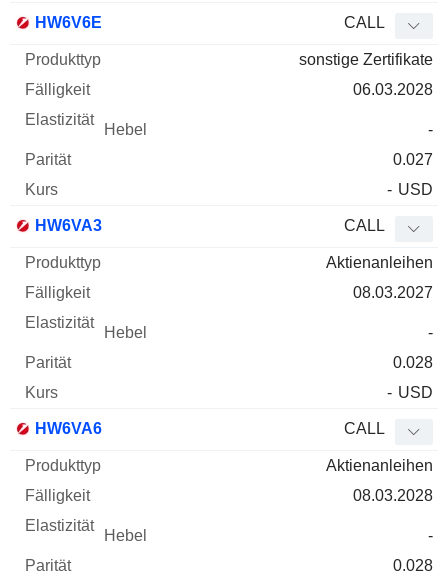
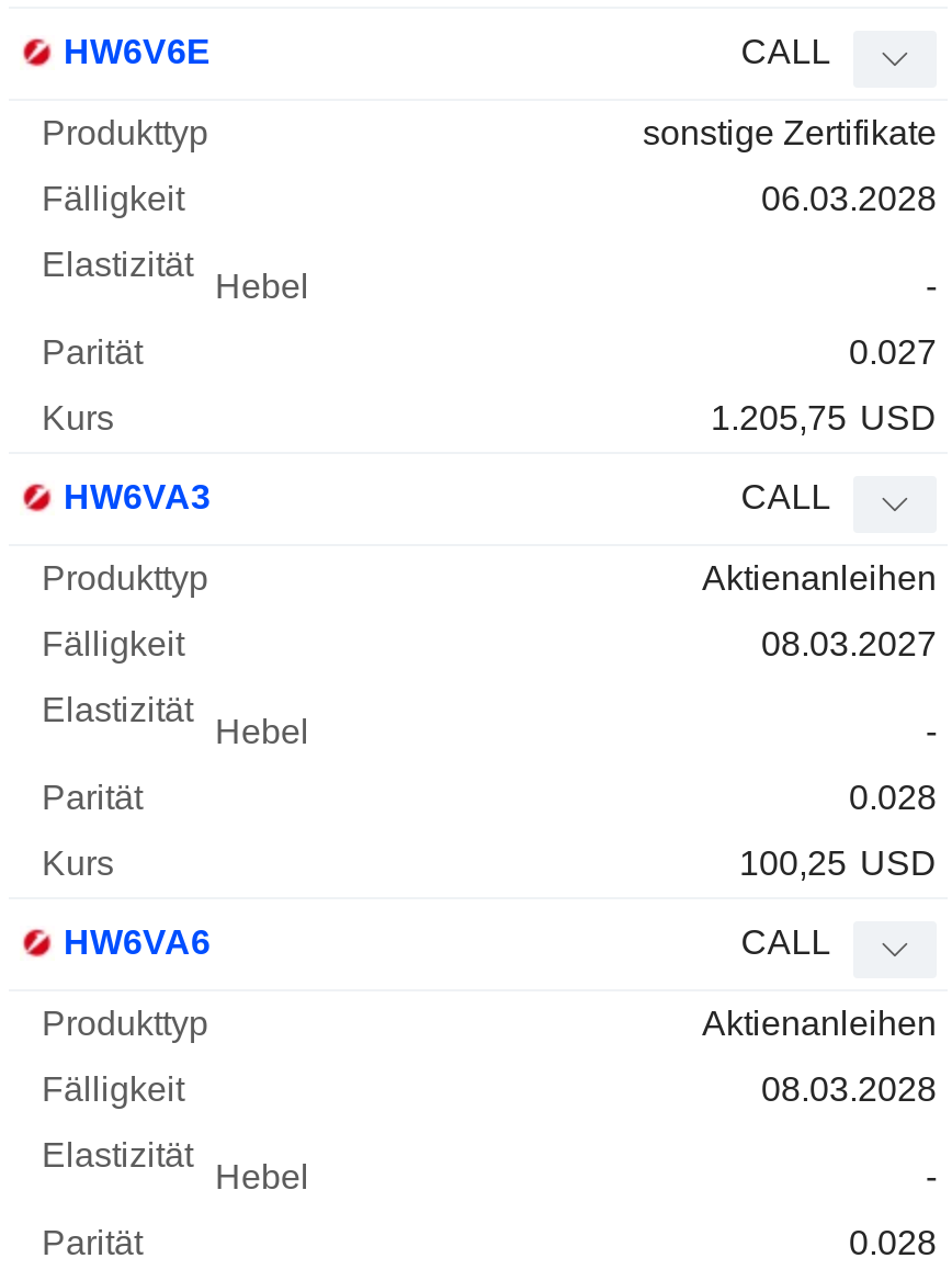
- - USD
+ 1.205,75 USD

- - USD
+ 100,25 USD
